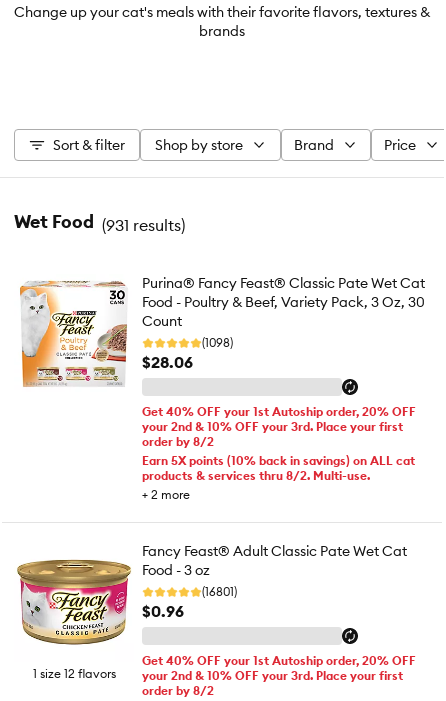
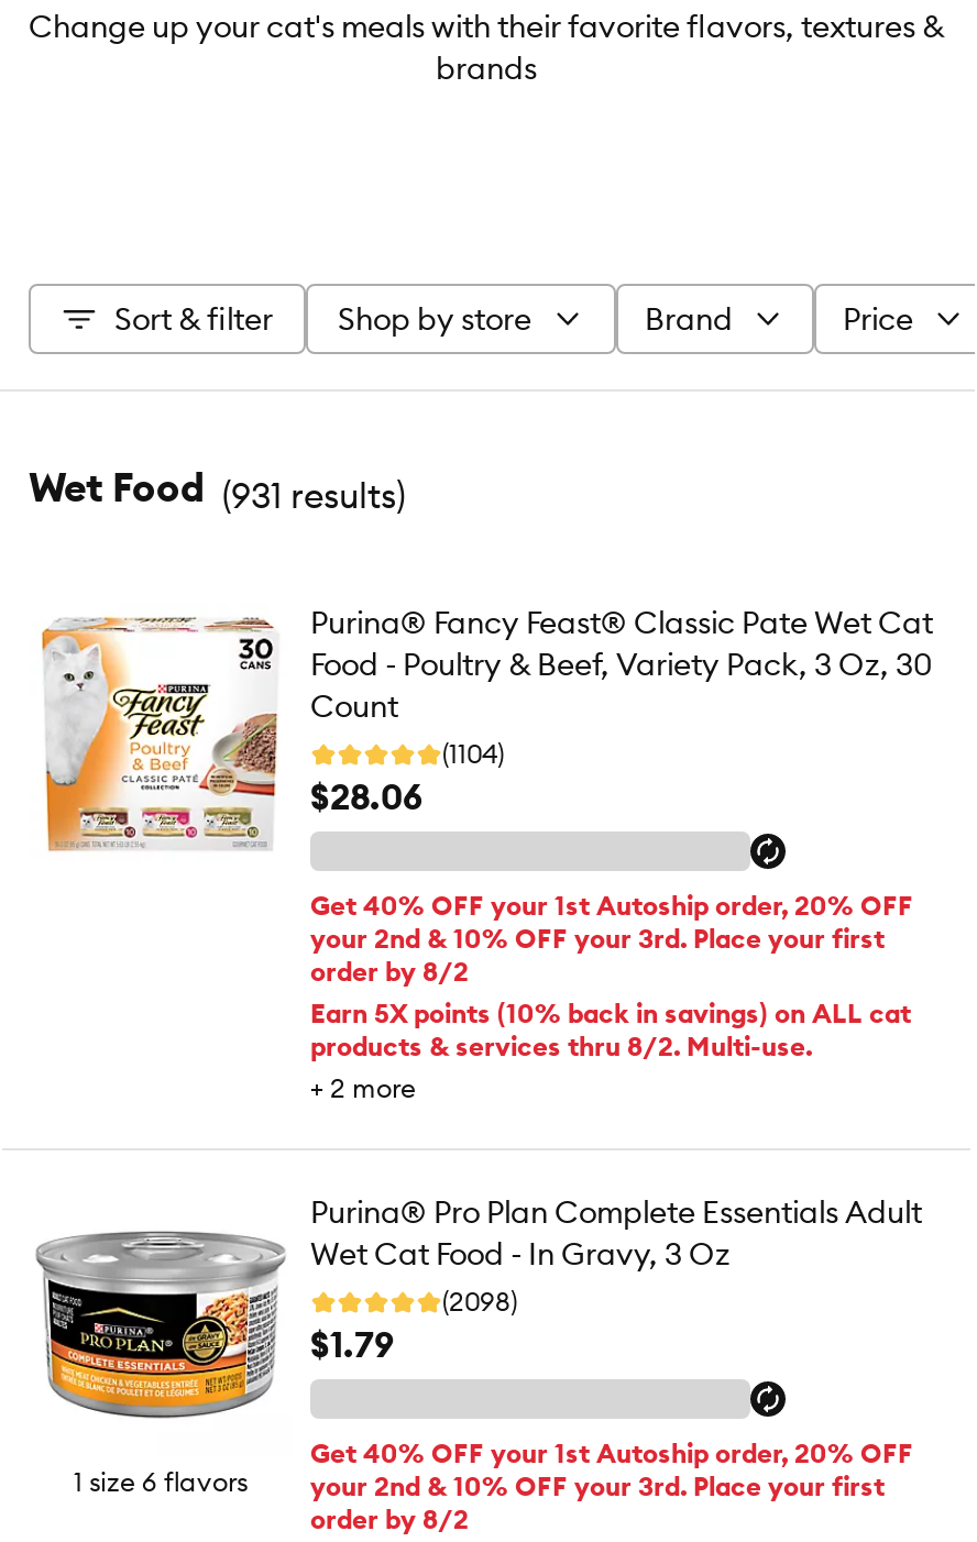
- (1098)
+ (1104)

- [image]
- Fancy Feast® Adult Classic Pate Wet Cat
- Food - 3 oz
- (16801)
- $0.96
+ [image]
+ Purina® Pro Plan Complete Essentials Adult
+ Wet Cat Food - In Gravy, 3 Oz
+ (2098)
+ $1.79

- 1 size 12 flavors your 2nd & 10% OFF your 3rd. Place your first
+ 1 size 6 flavors your 2nd & 10% OFF your 3rd. Place your first
